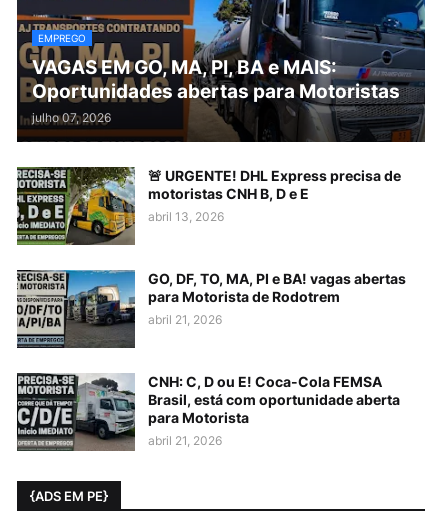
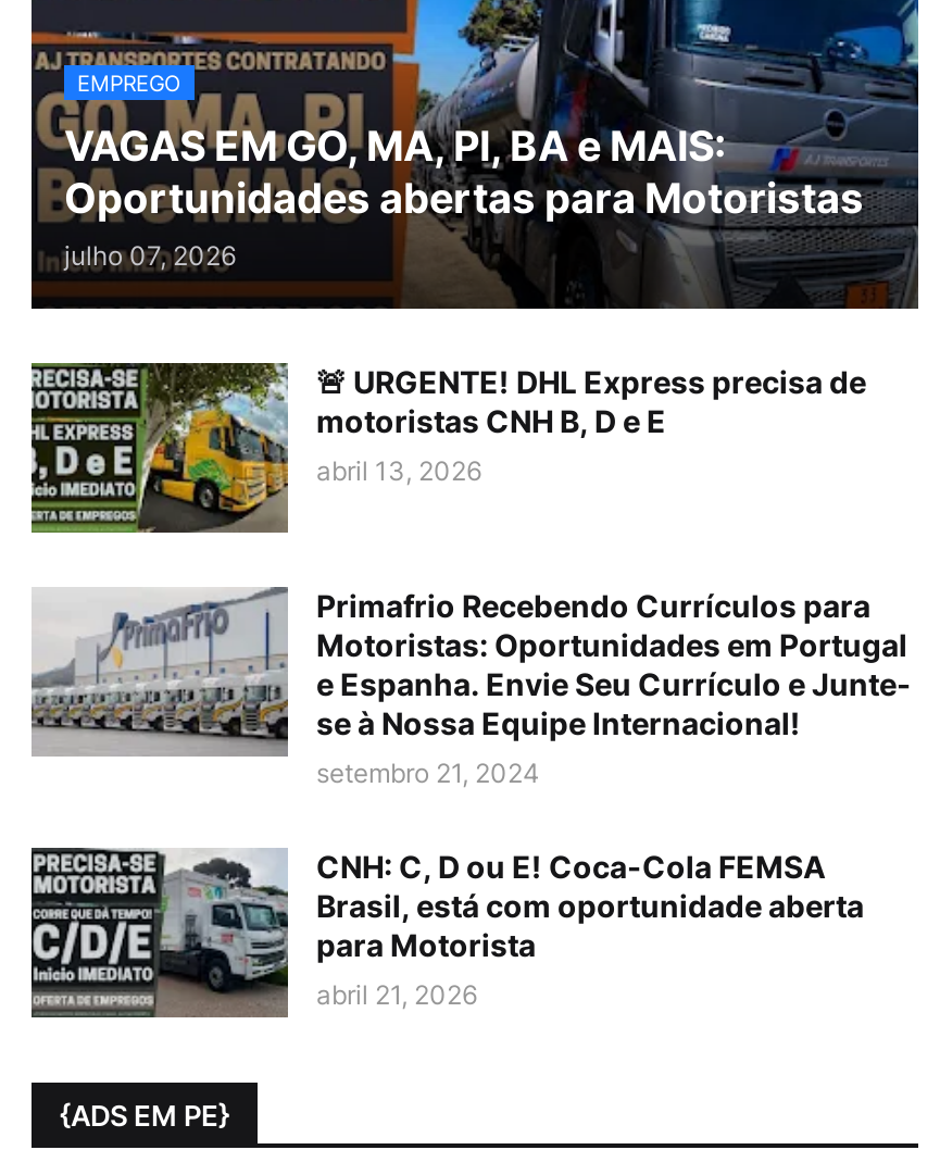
- [image]
- GO, DF, TO, MA, PI e BA! vagas abertas
- para Motorista de Rodotrem
- abril 21, 2026
+ [image]
+ Primafrio Recebendo Currículos para
+ Motoristas: Oportunidades em Portugal
+ e Espanha. Envie Seu Currículo e Junte-
+ se à Nossa Equipe Internacional!
+ setembro 21, 2024
